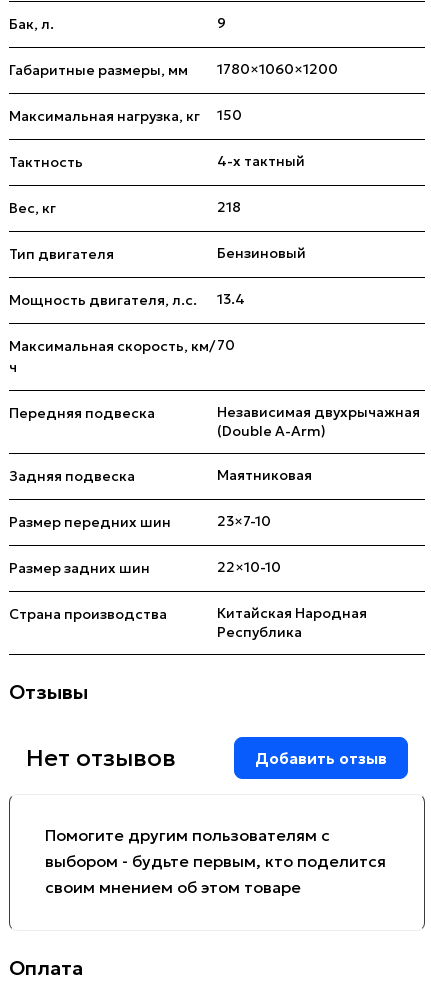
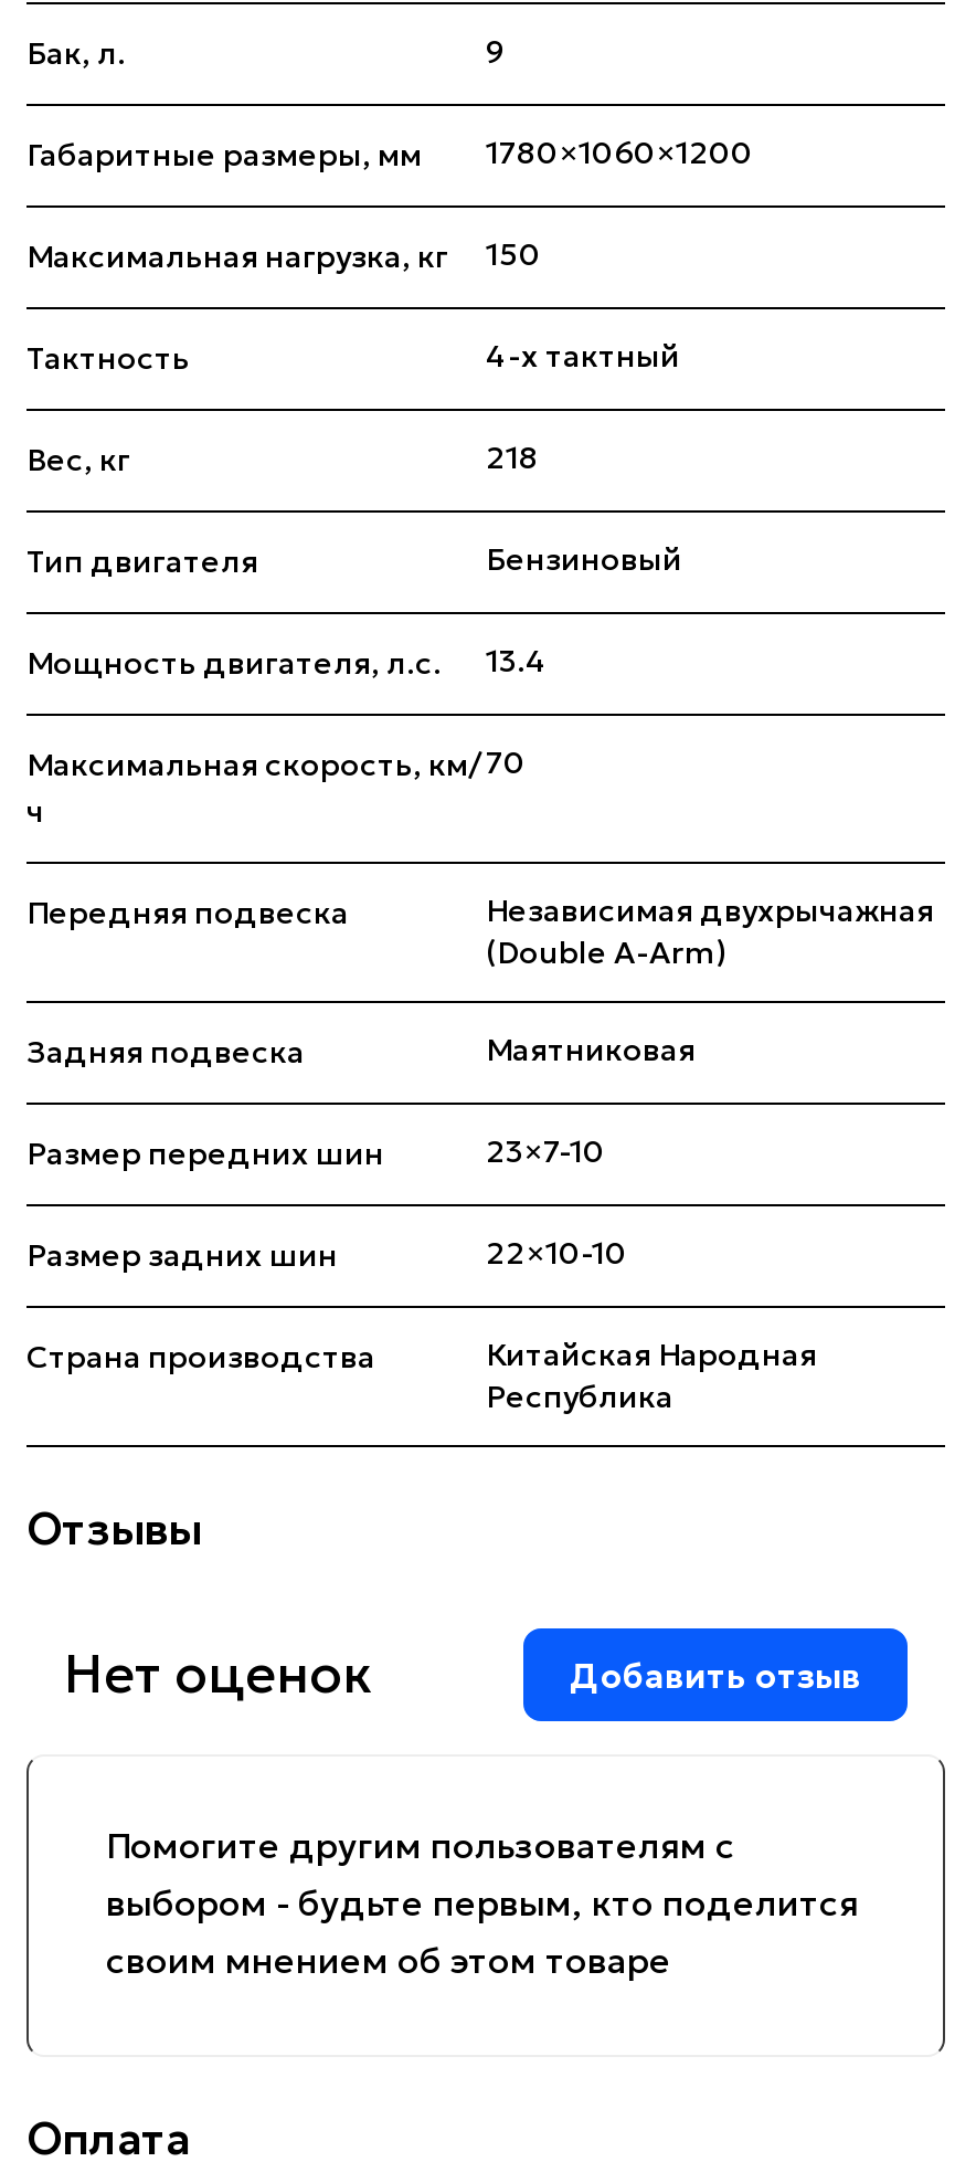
- Нет отзывов
+ Нет оценок
